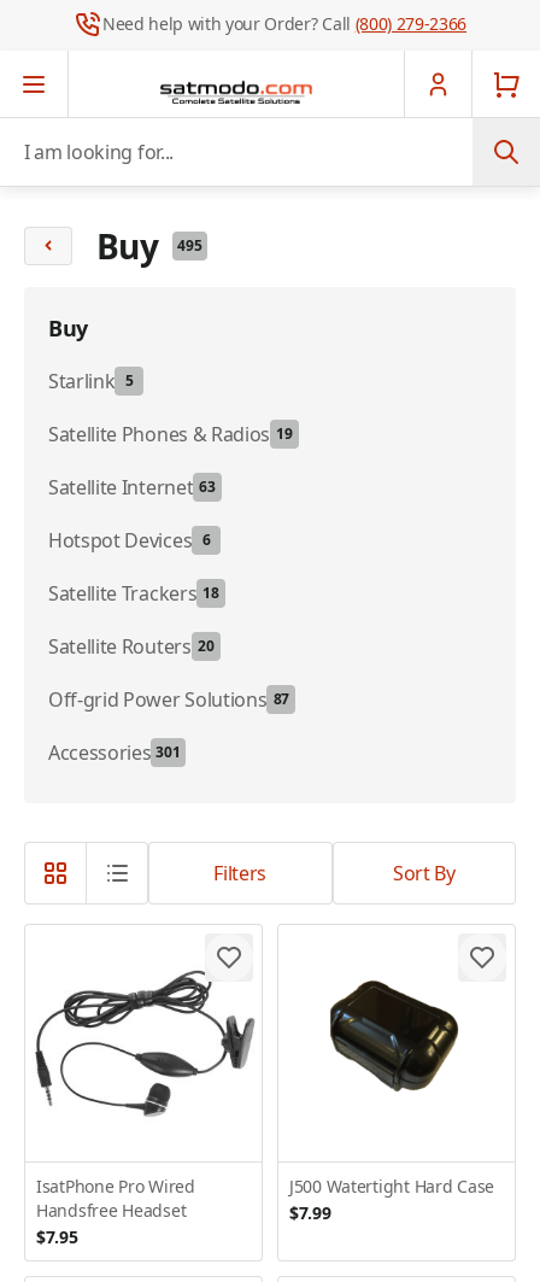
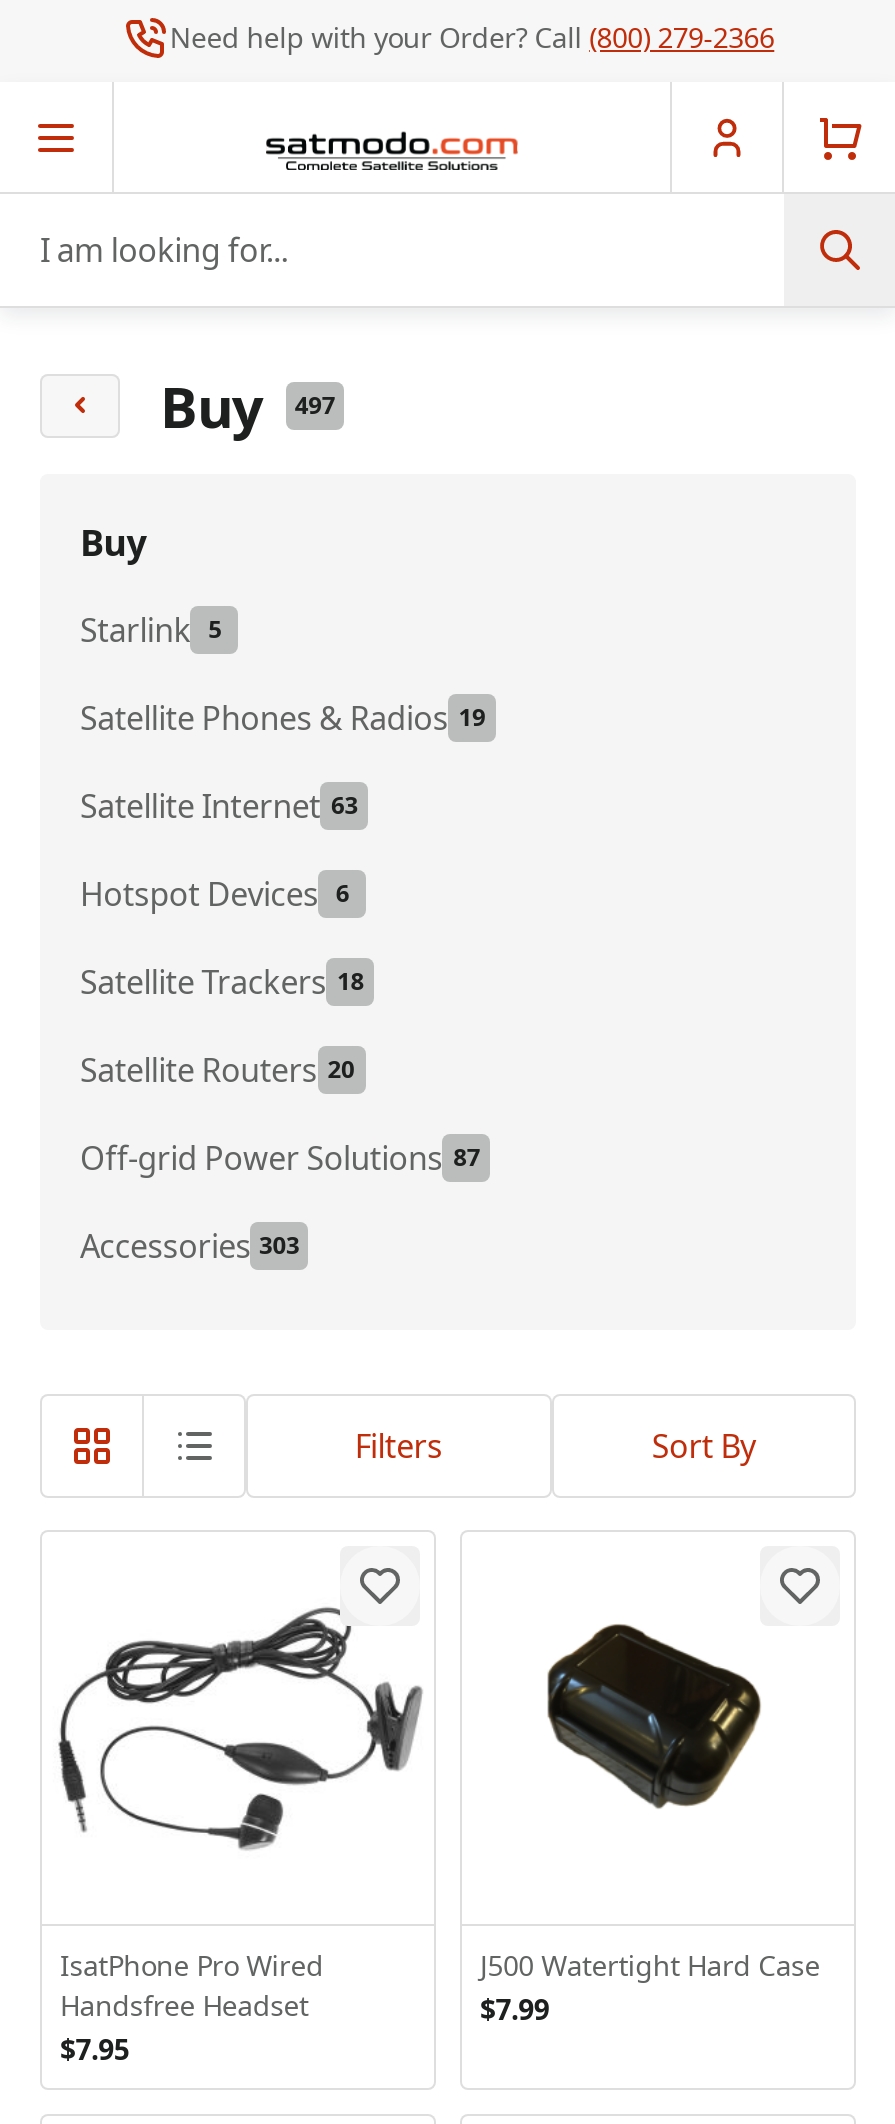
- Buy 495
+ Buy 497

- Accessories 301
+ Accessories 303
